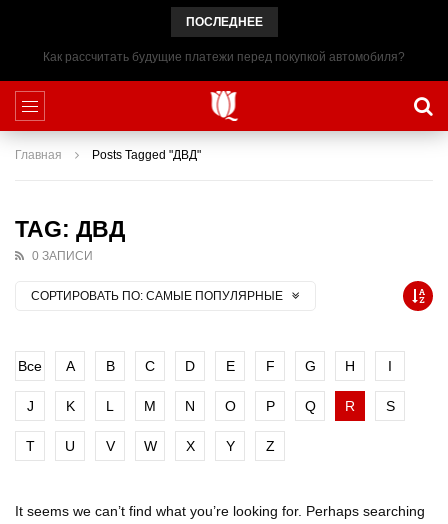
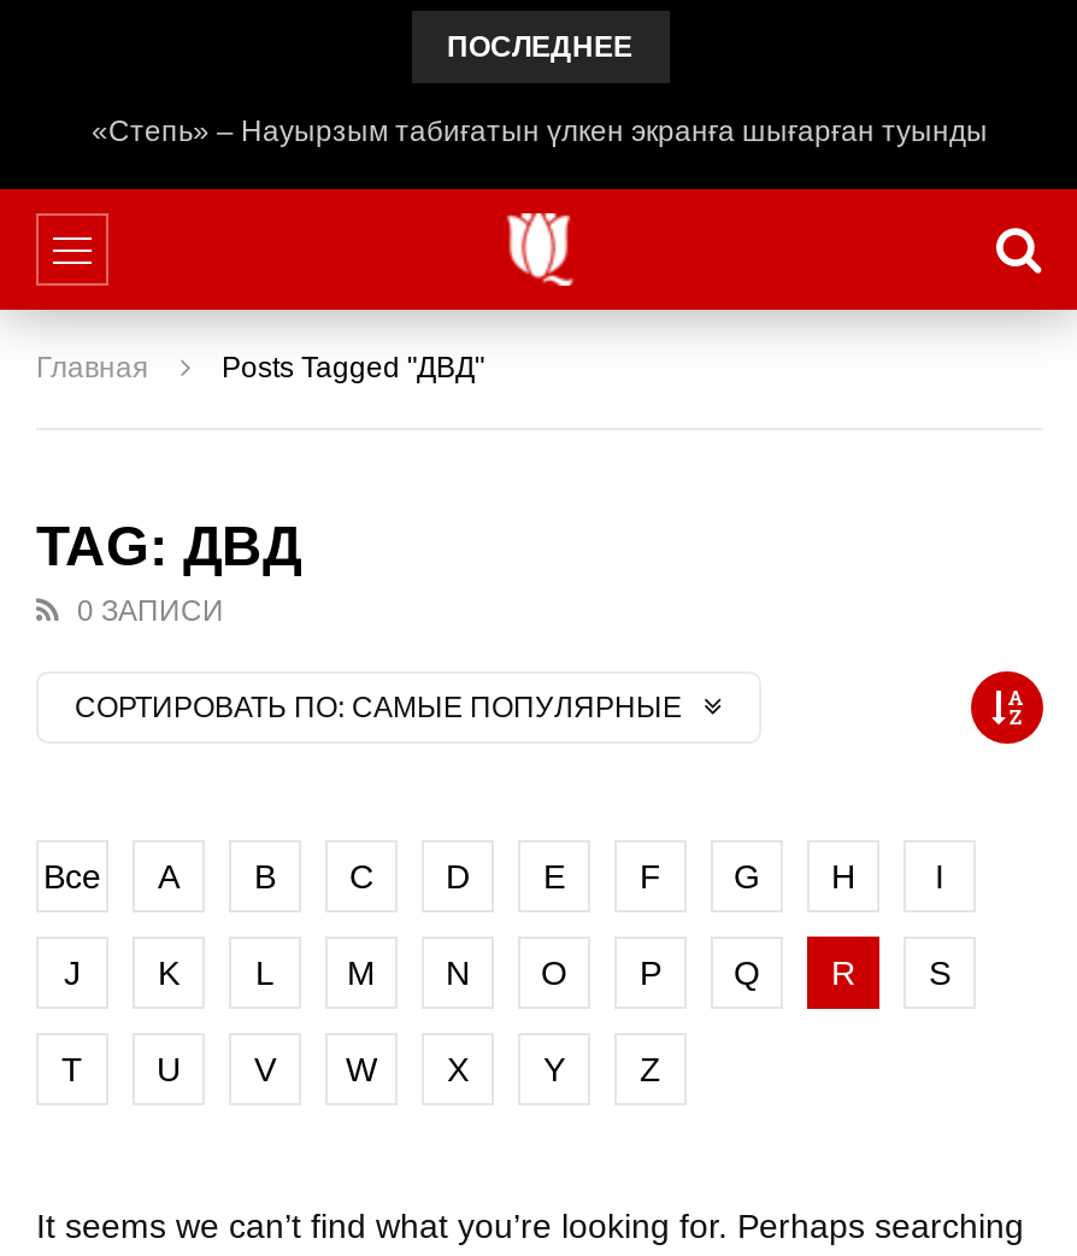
- Как рассчитать будущие платежи перед покупкой автомобиля?
+ «Степь» – Науырзым табиғатын үлкен экранға шығарған туынды
